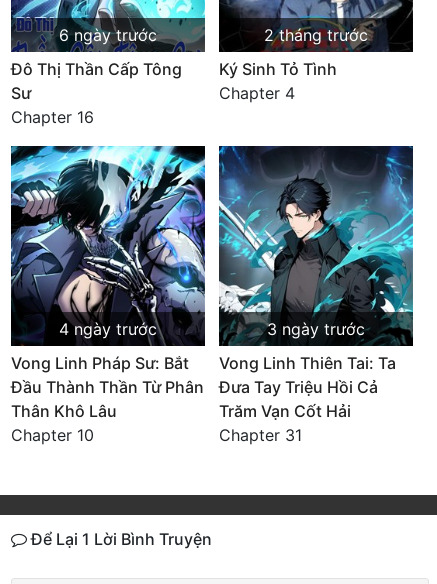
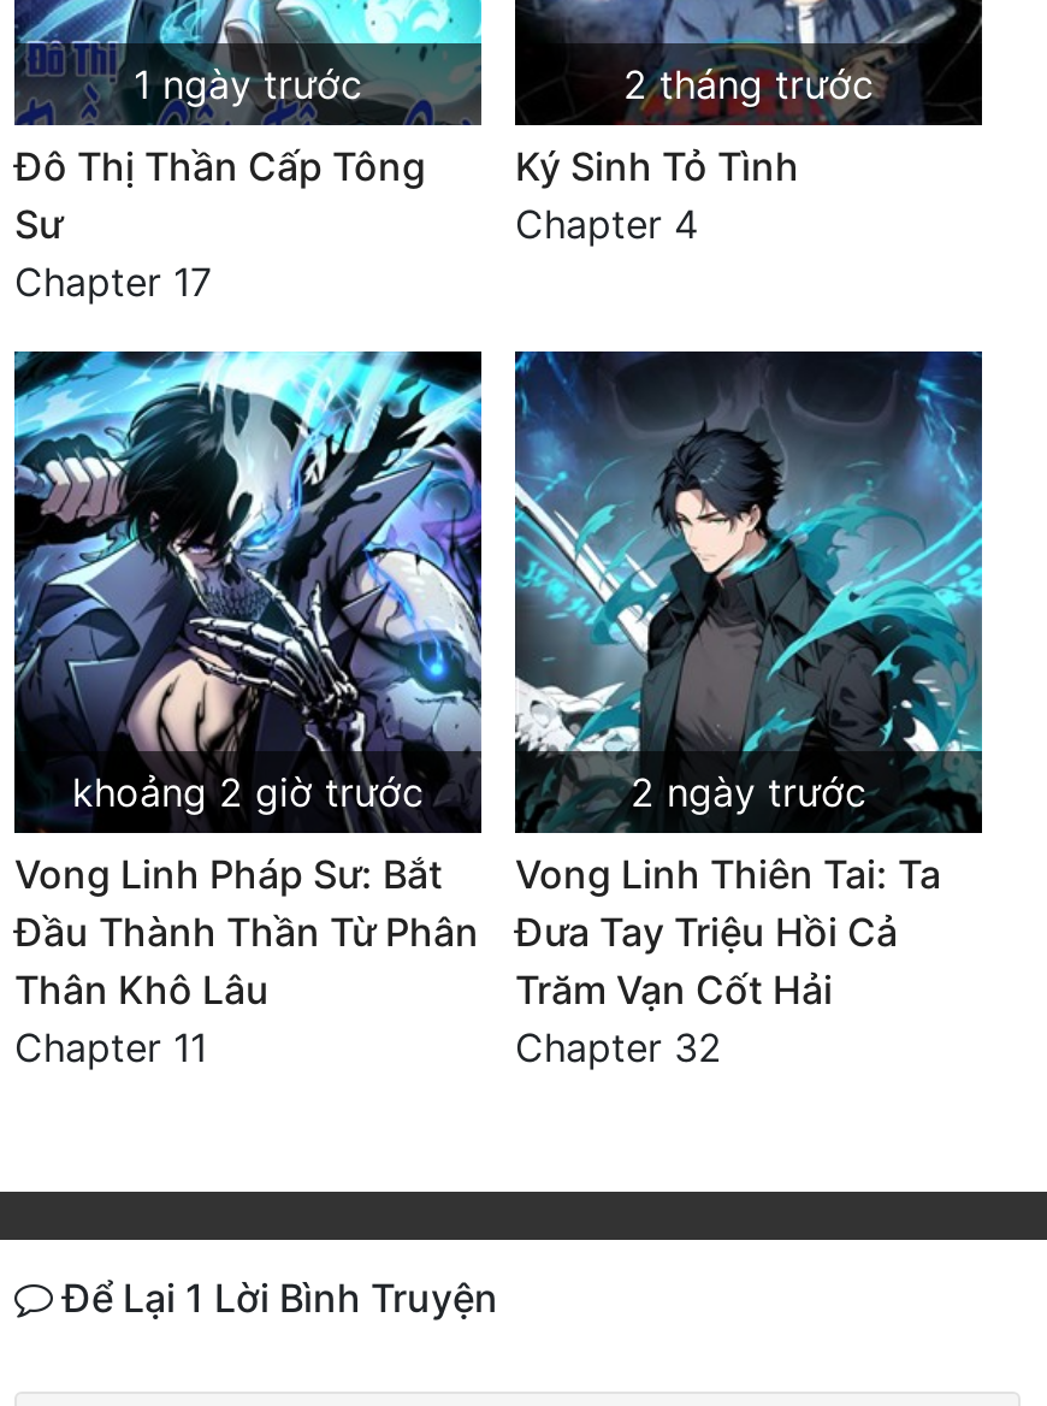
- 6 ngày trước
+ 1 ngày trước

- Chapter 16
+ Chapter 17

- 4 ngày trước
+ khoảng 2 giờ trước

- 3 ngày trước
+ 2 ngày trước

- Chapter 10
+ Chapter 11

- Chapter 31
+ Chapter 32
